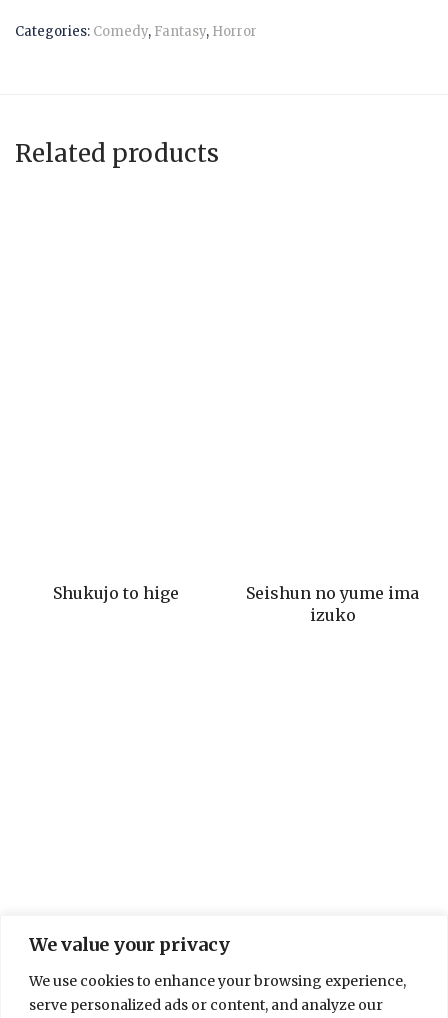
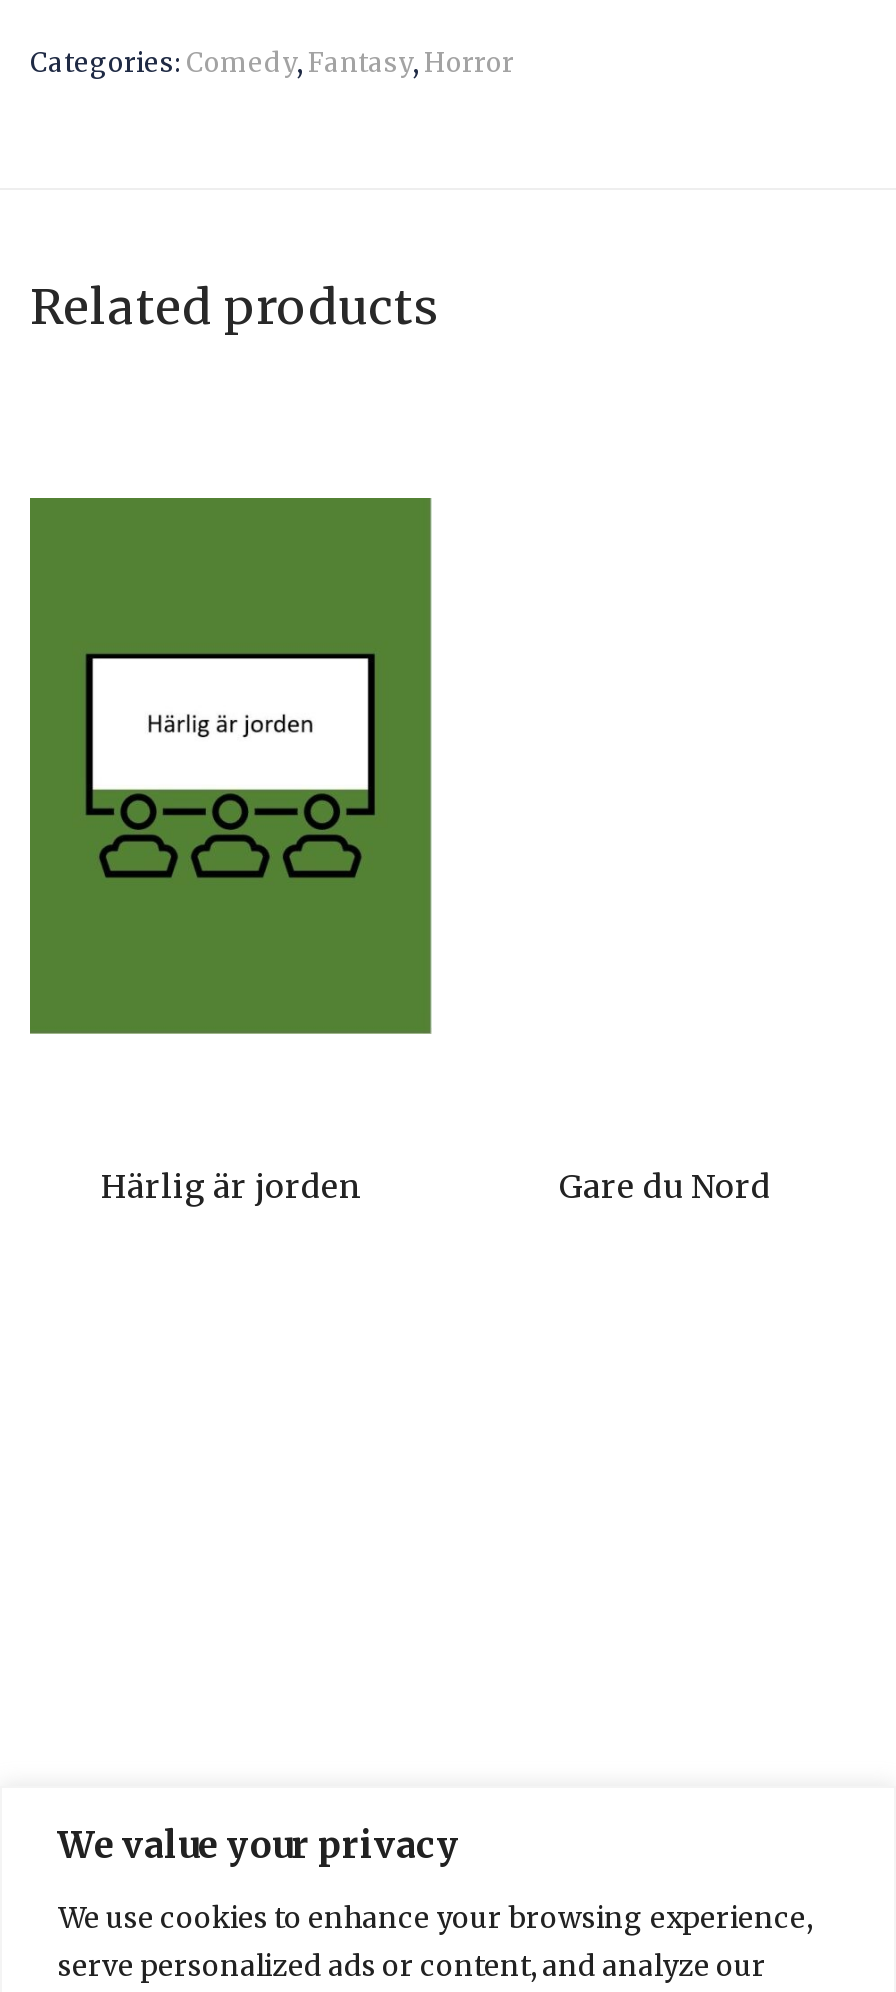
+ [image]

- Shukujo to hige
- Seishun no yume ima
- izuko
+ Härlig är jorden
+ Gare du Nord
